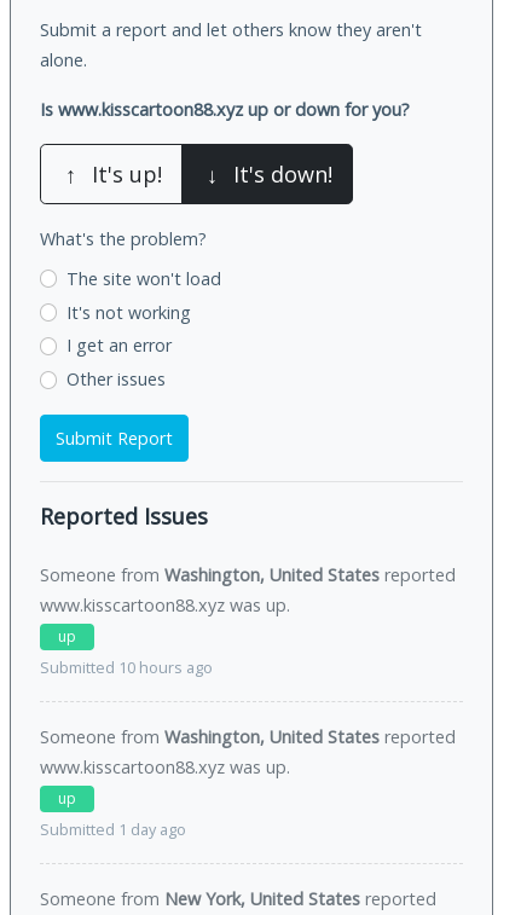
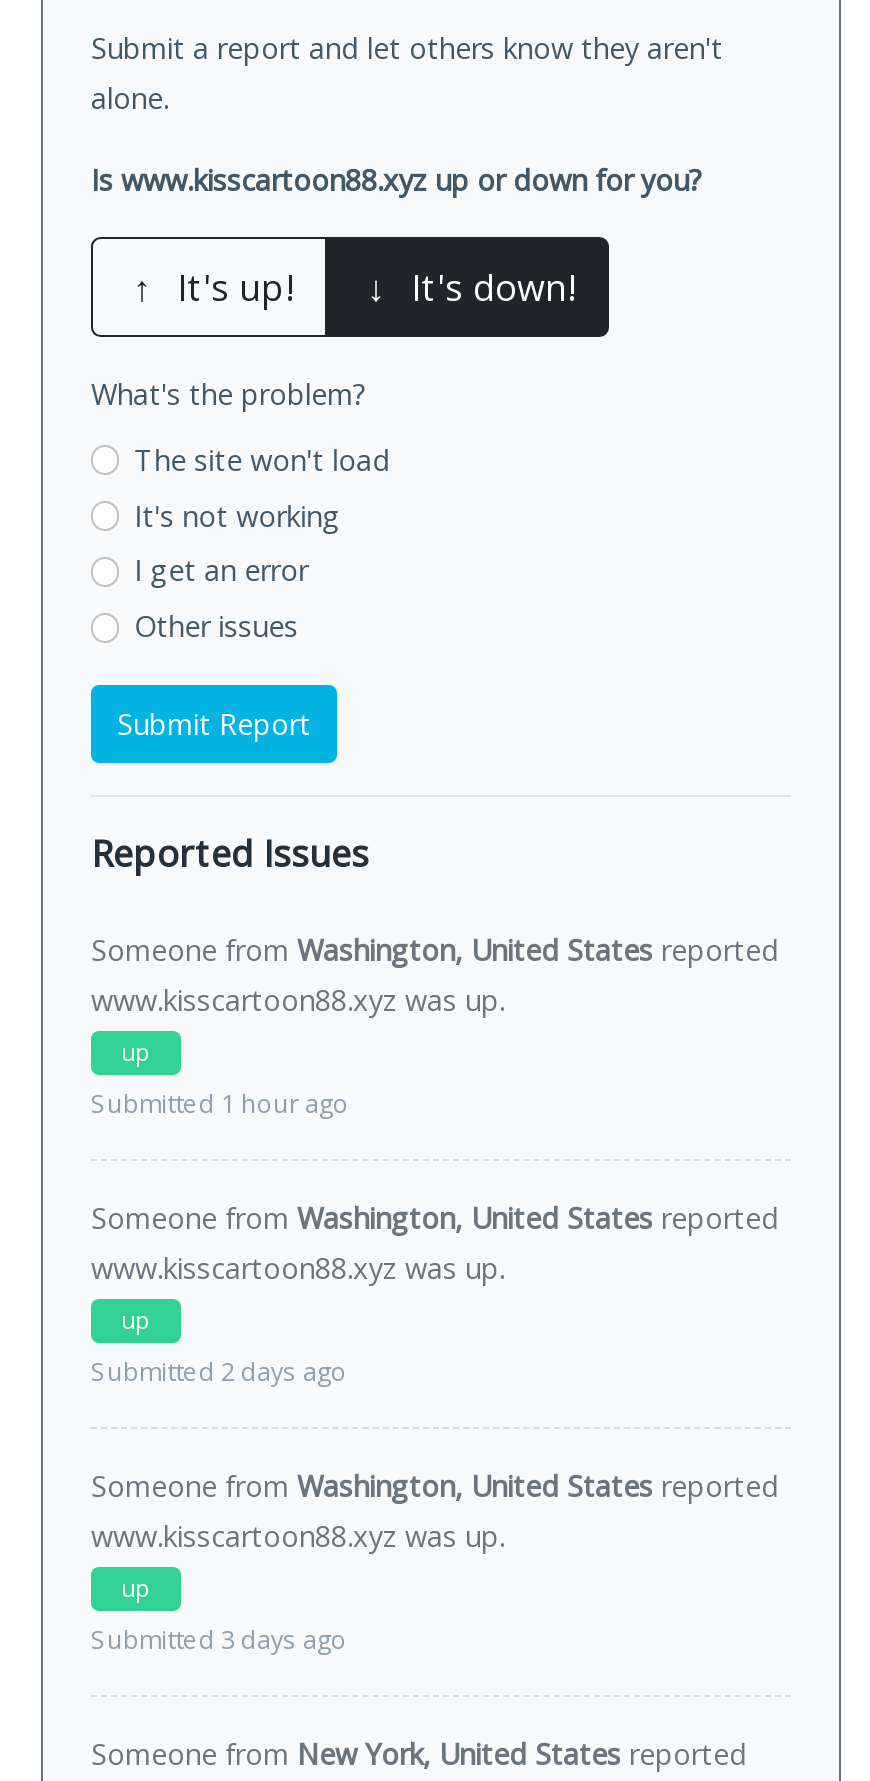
- Submitted 10 hours ago
+ Submitted 1 hour ago

- Submitted 1 day ago
+ Submitted 2 days ago
+ Someone from Washington, United States reported
+ www.kisscartoon88.xyz was up.
+ up
+ Submitted 3 days ago
